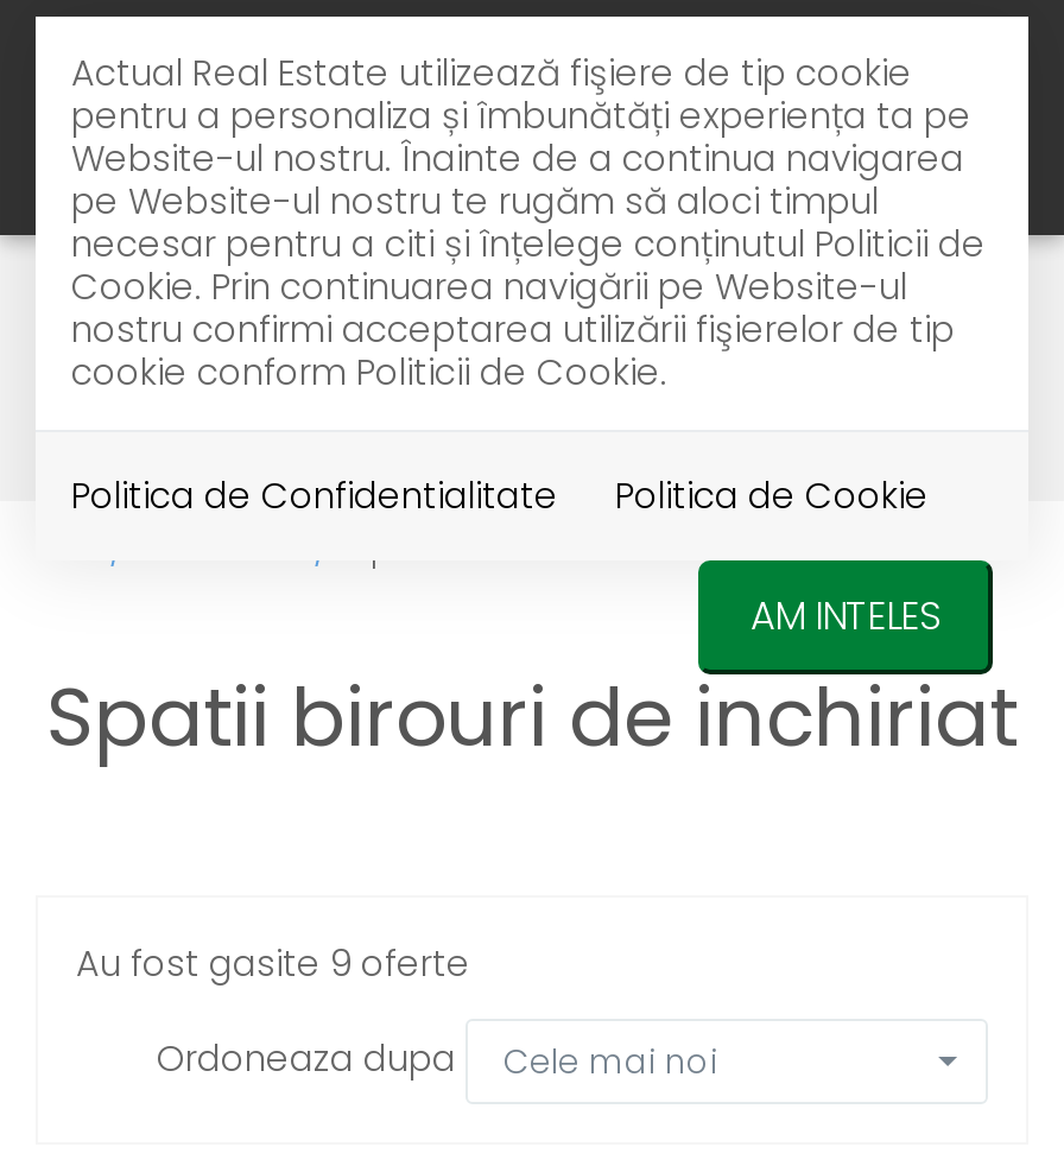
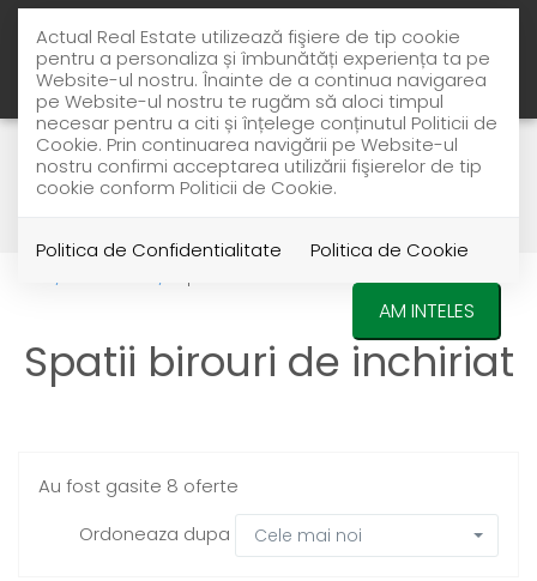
- Au fost gasite 9 oferte
+ Au fost gasite 8 oferte
